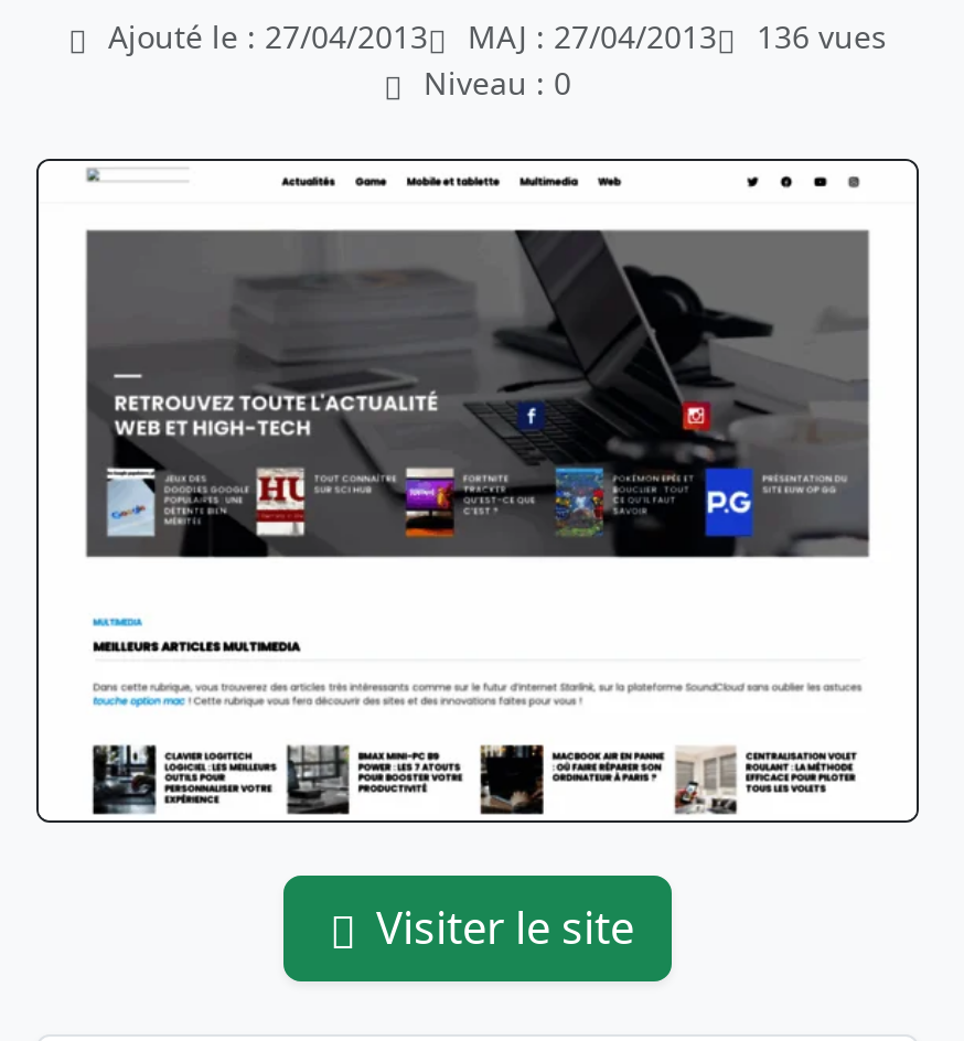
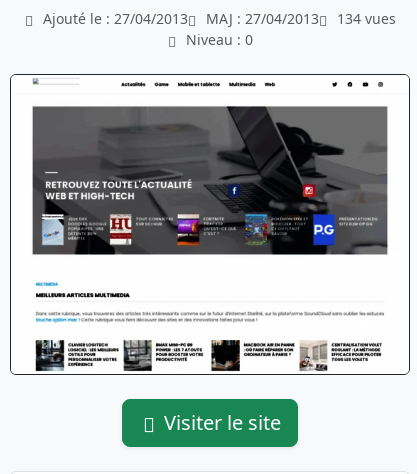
- Ajouté le : 27/04/2013 MAJ : 27/04/2013 136 vues
+ Ajouté le : 27/04/2013 MAJ : 27/04/2013 134 vues
